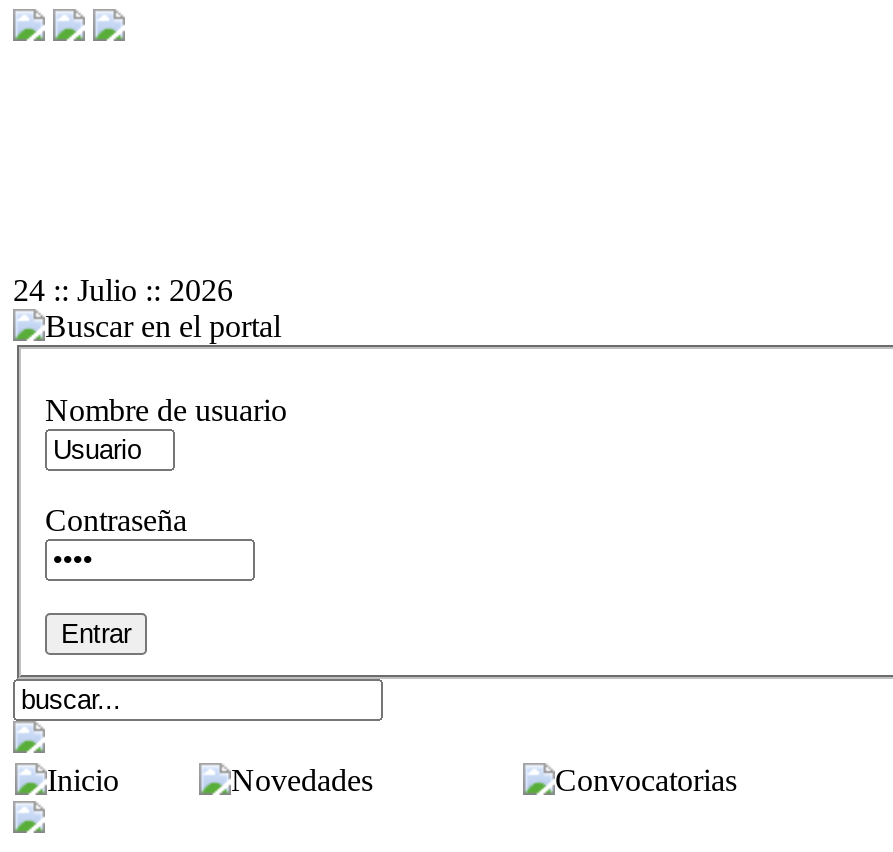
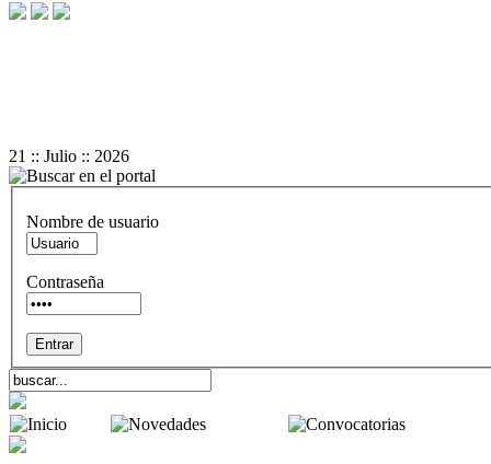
- 24 :: Julio :: 2026
+ 21 :: Julio :: 2026
